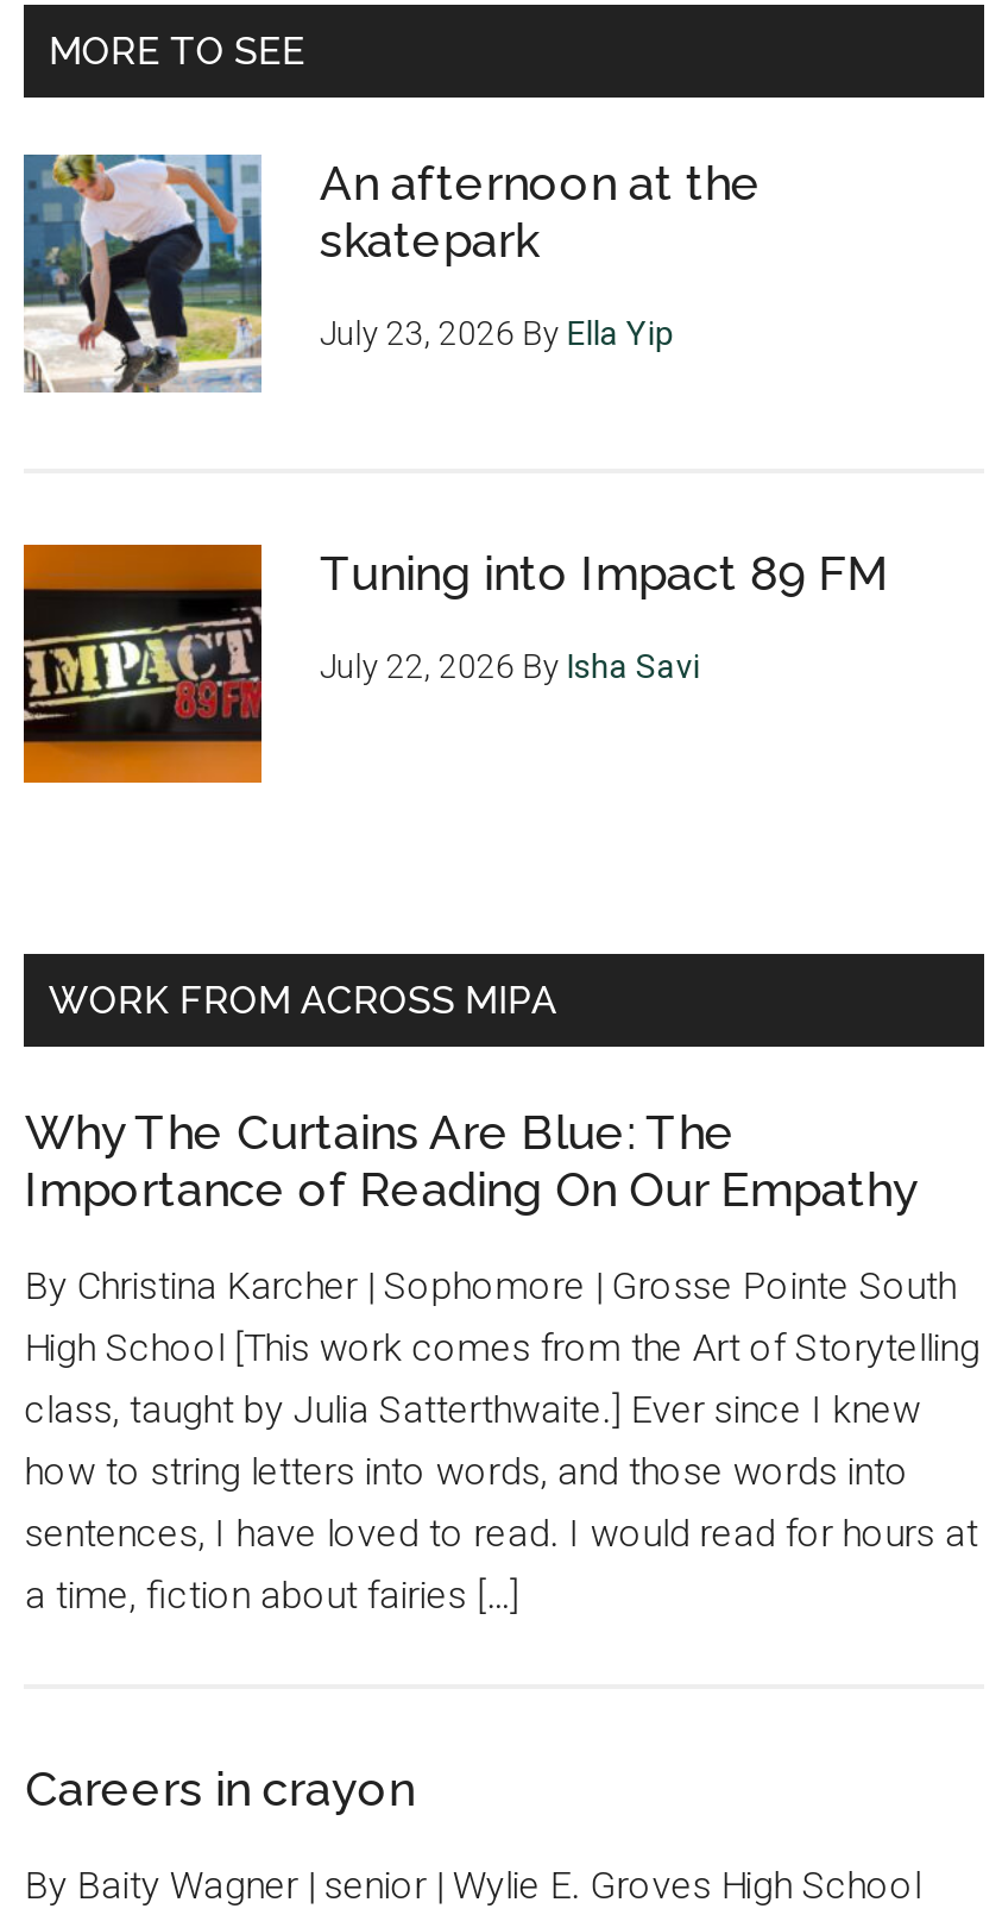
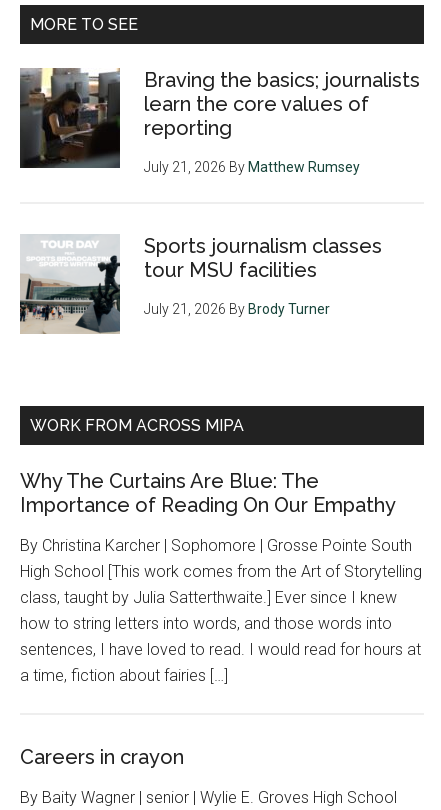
- [image]
- An afternoon at the
- skatepark
+ [image]
+ Braving the basics; journalists
+ learn the core values of
+ reporting

- July 23, 2026 By Ella Yip
+ July 21, 2026 By Matthew Rumsey

- [image]
- Tuning into Impact 89 FM
+ [image]
+ Sports journalism classes
+ tour MSU facilities

- July 22, 2026 By Isha Savi
+ July 21, 2026 By Brody Turner
